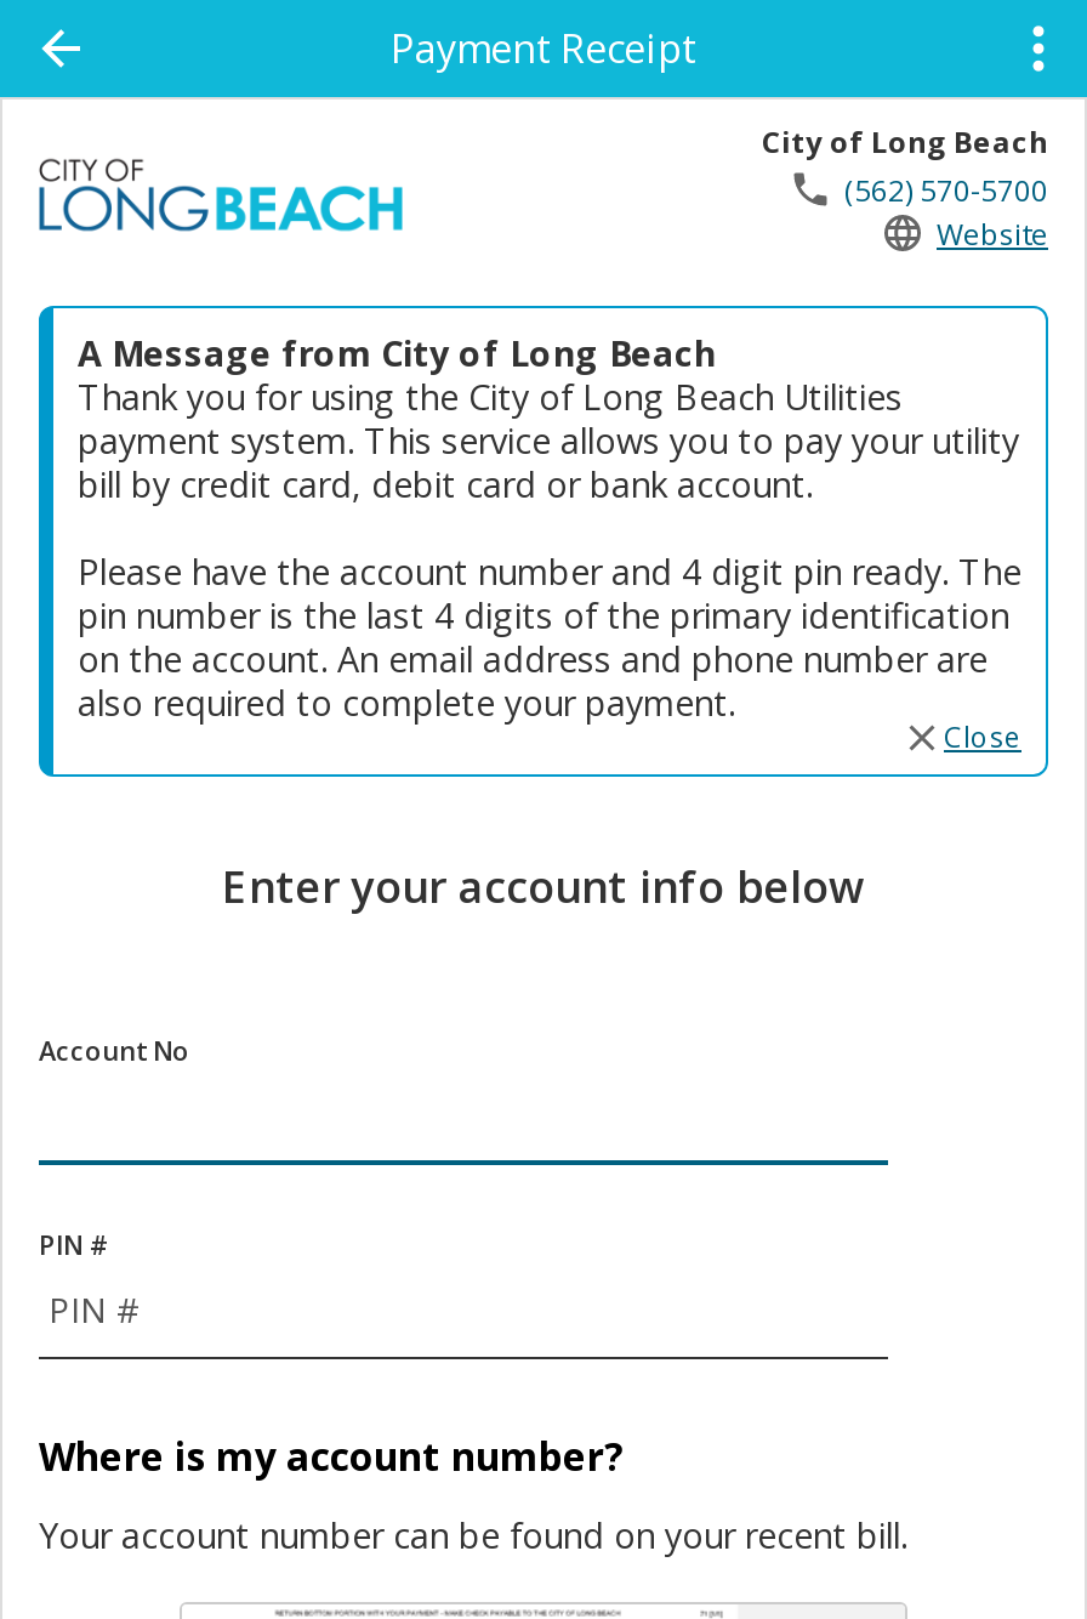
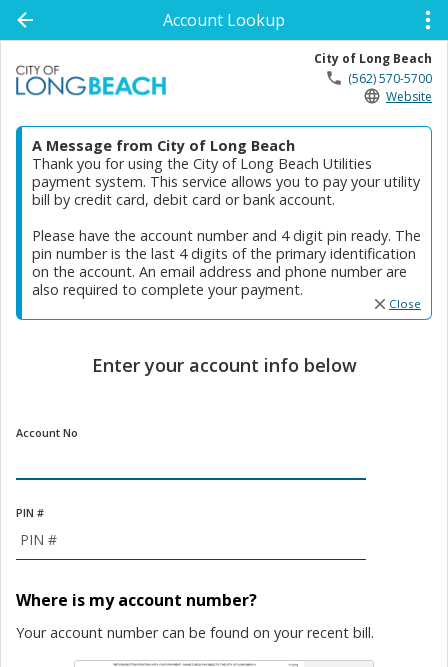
- Payment Receipt
+ Account Lookup
